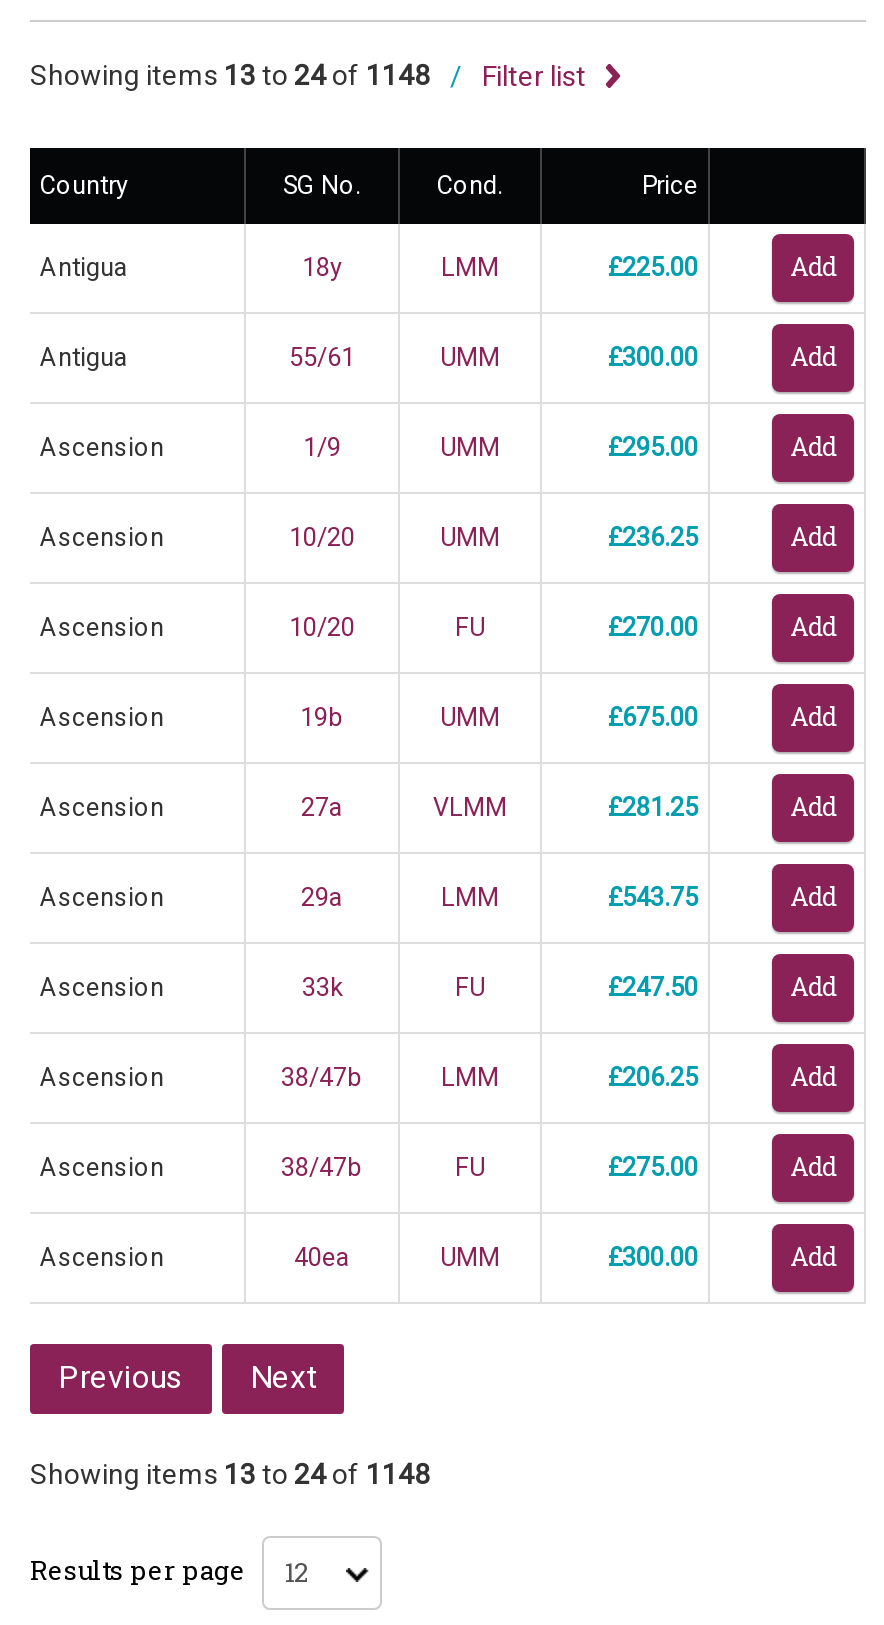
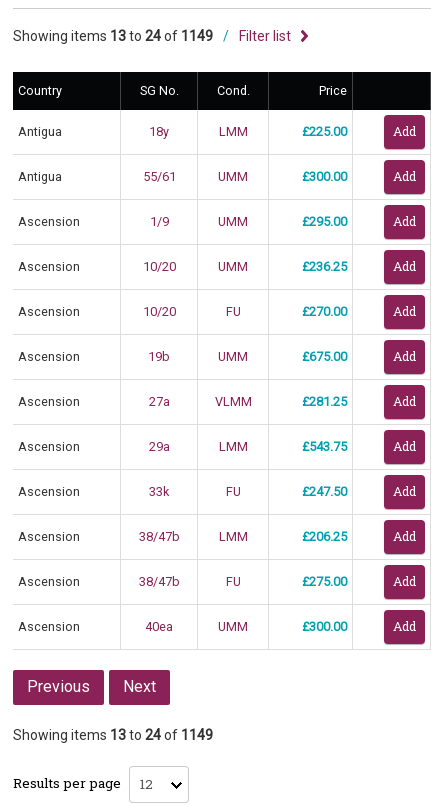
- Showing items 13 to 24 of 1148
+ Showing items 13 to 24 of 1149

- Showing items 13 to 24 of 1148
+ Showing items 13 to 24 of 1149
